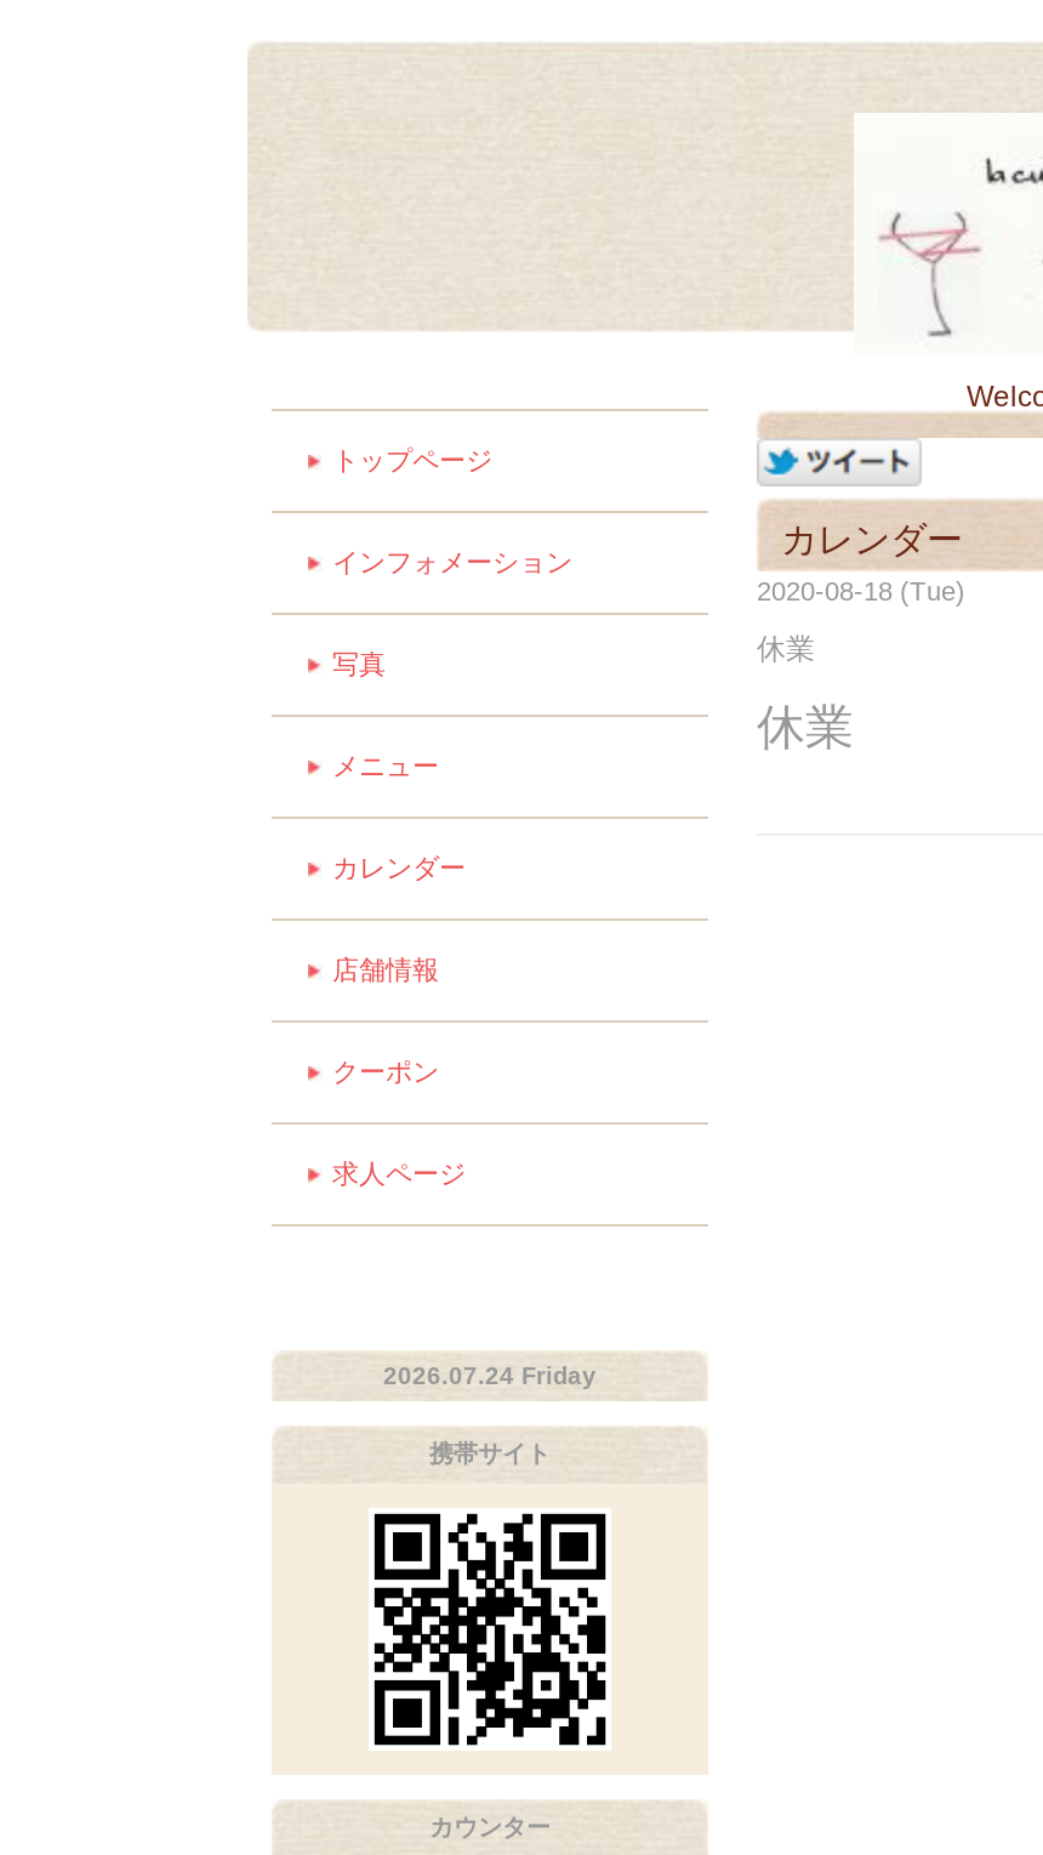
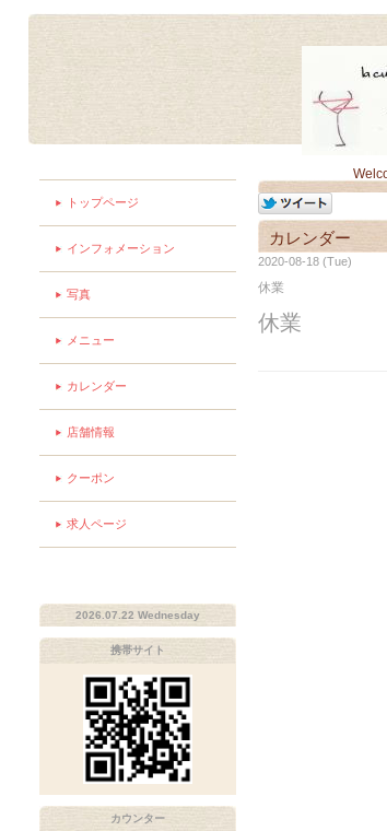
- 2026.07.24 Friday
+ 2026.07.22 Wednesday
